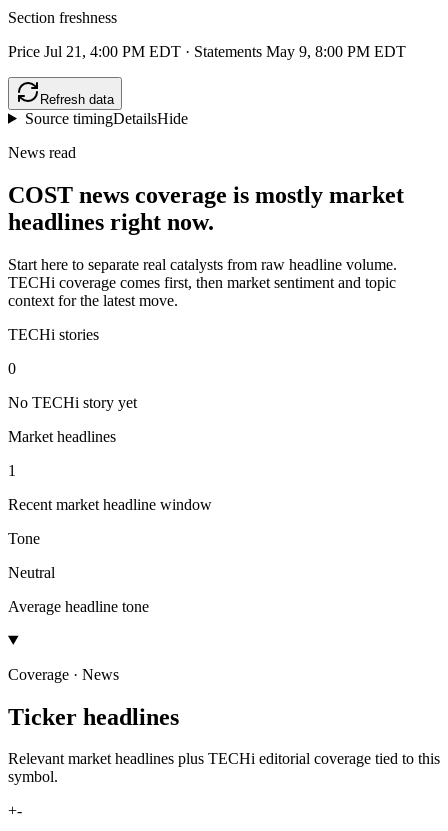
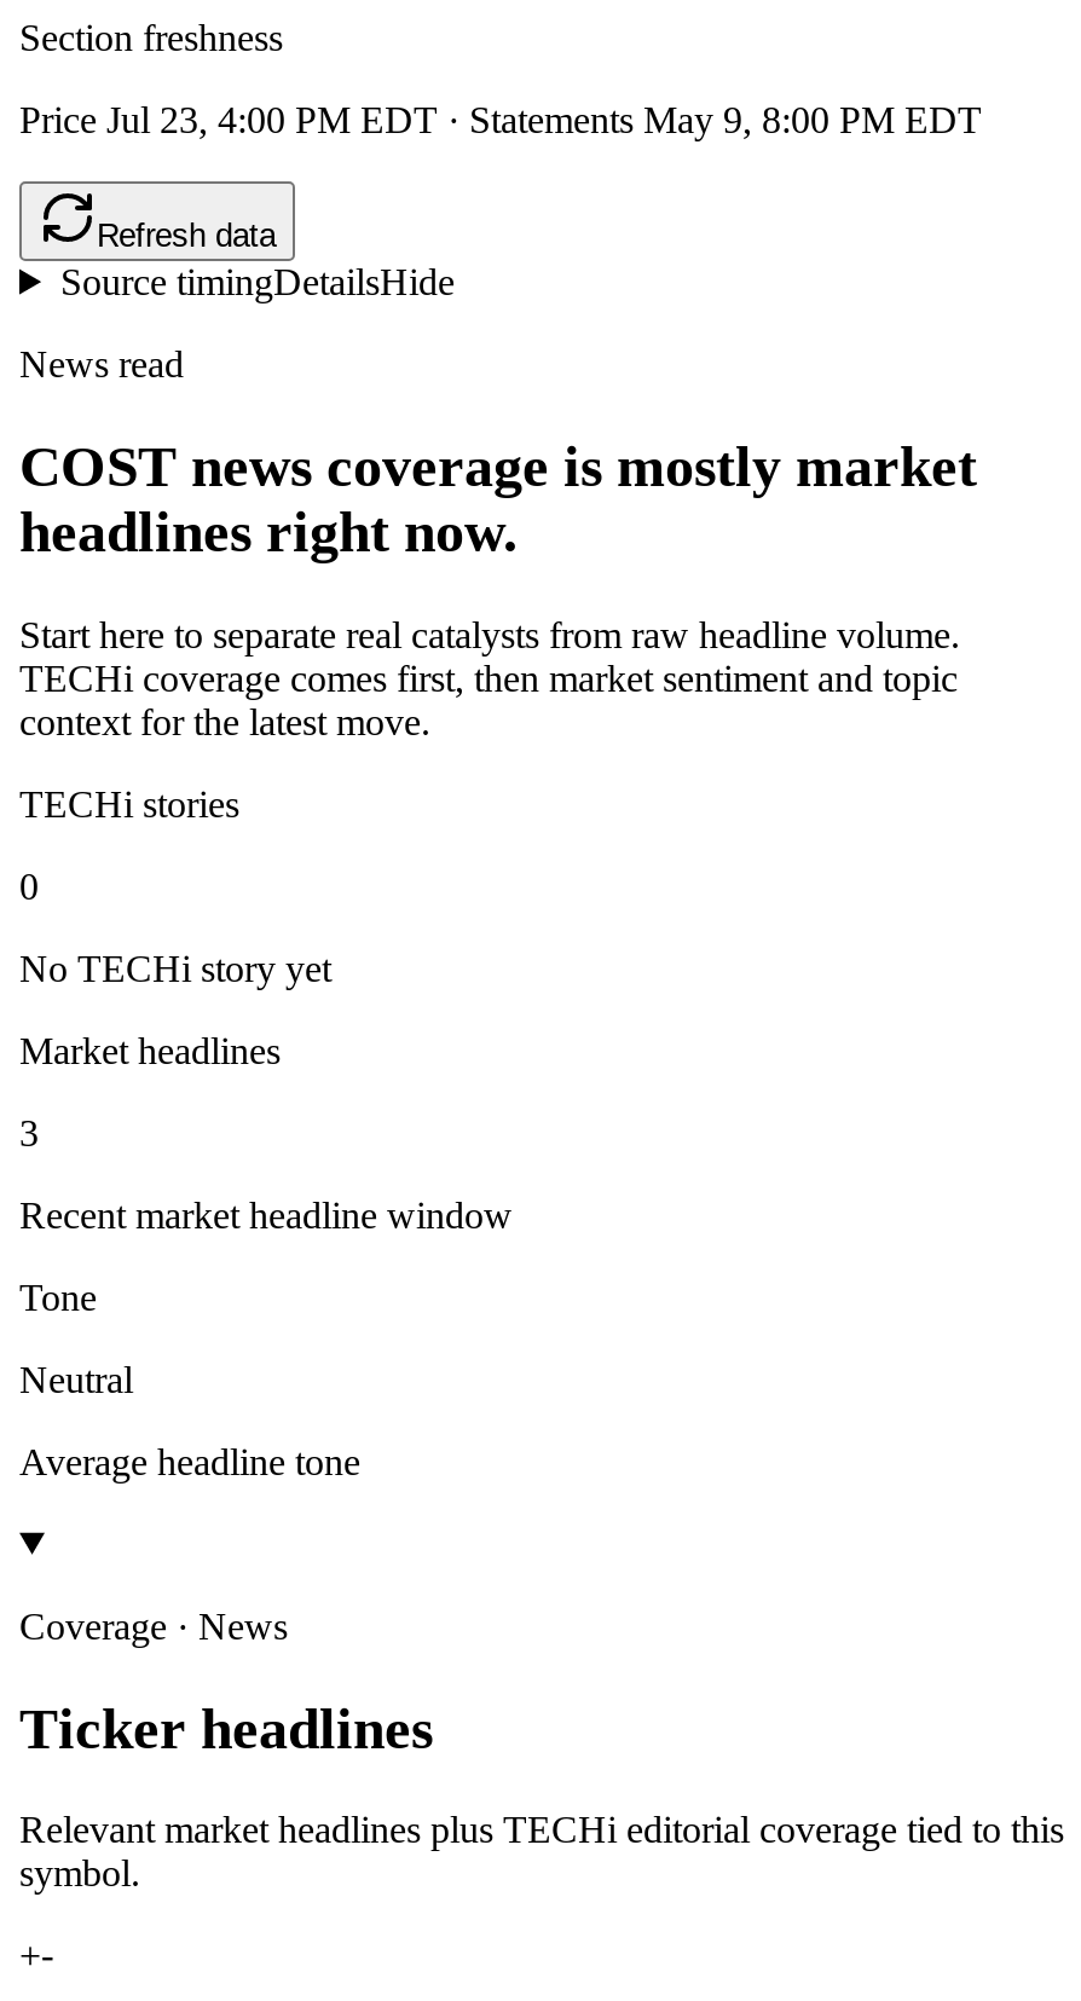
- Price Jul 21, 4:00 PM EDT · Statements May 9, 8:00 PM EDT
+ Price Jul 23, 4:00 PM EDT · Statements May 9, 8:00 PM EDT

- 1
+ 3
